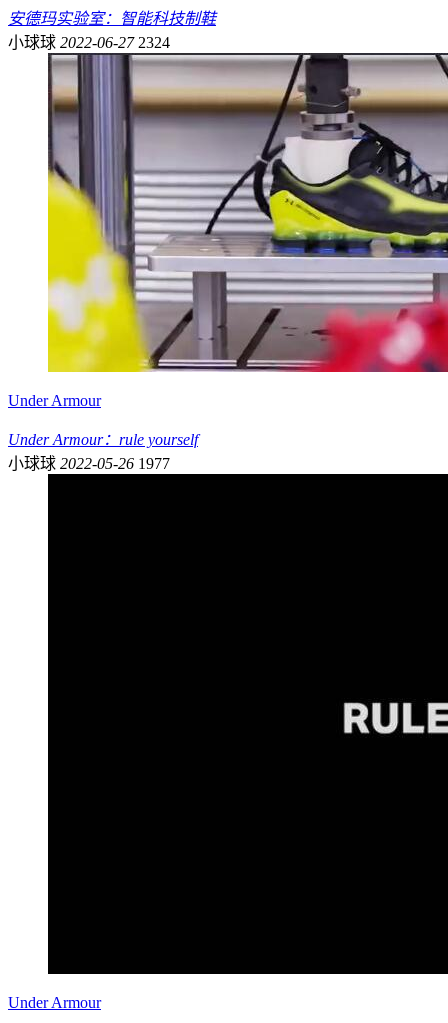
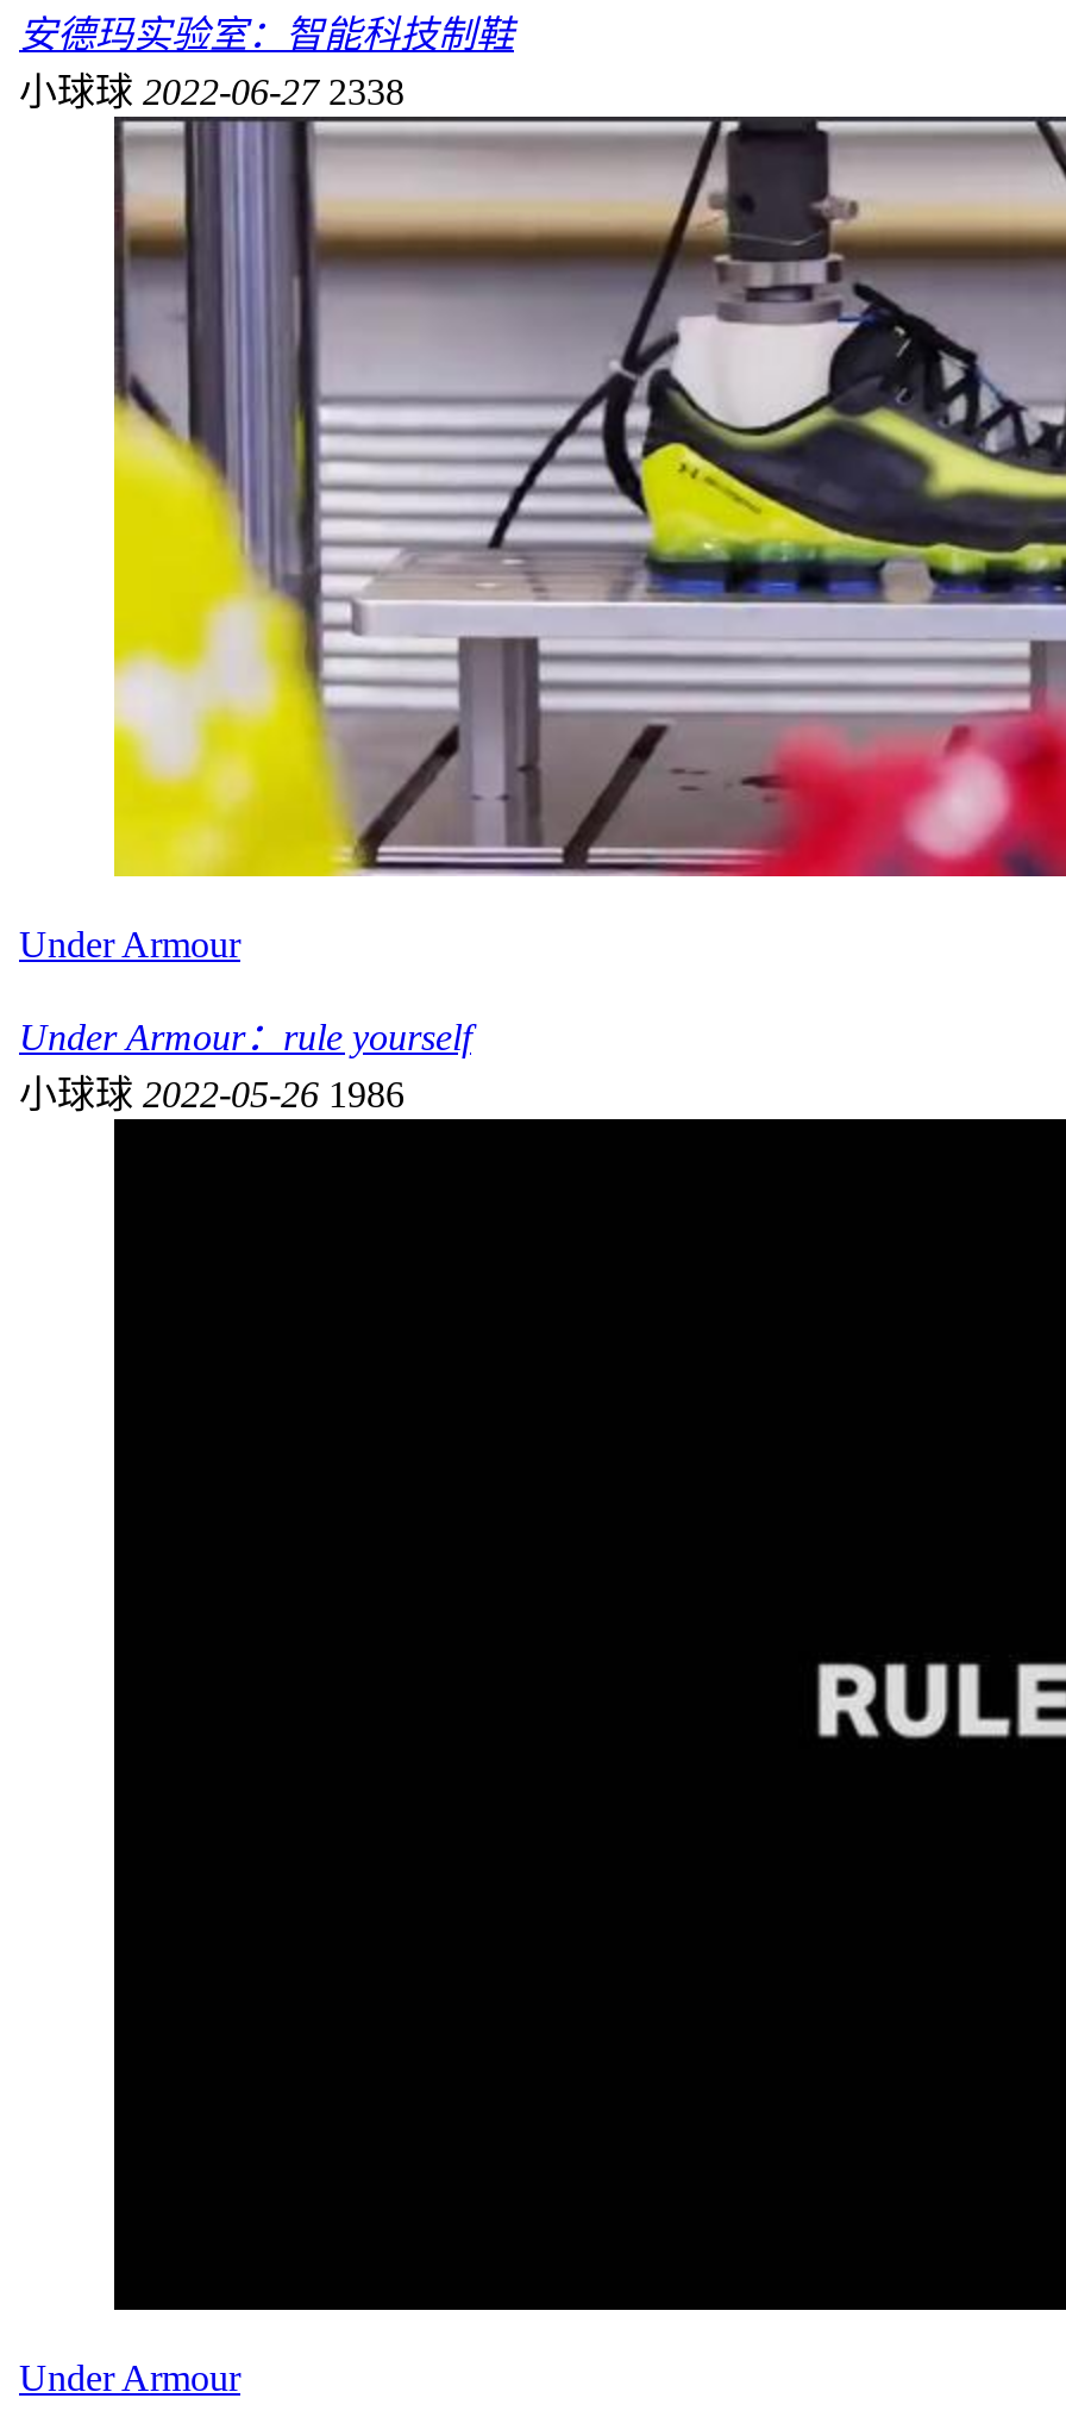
- 小球球 2022-06-27 2324
+ 小球球 2022-06-27 2338

- 小球球 2022-05-26 1977
+ 小球球 2022-05-26 1986
